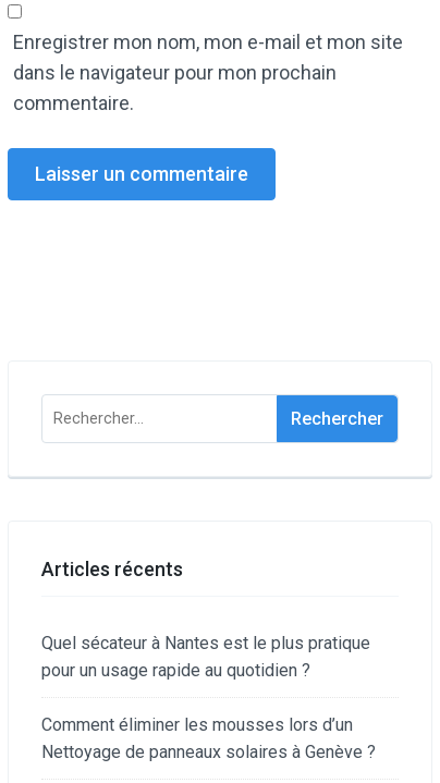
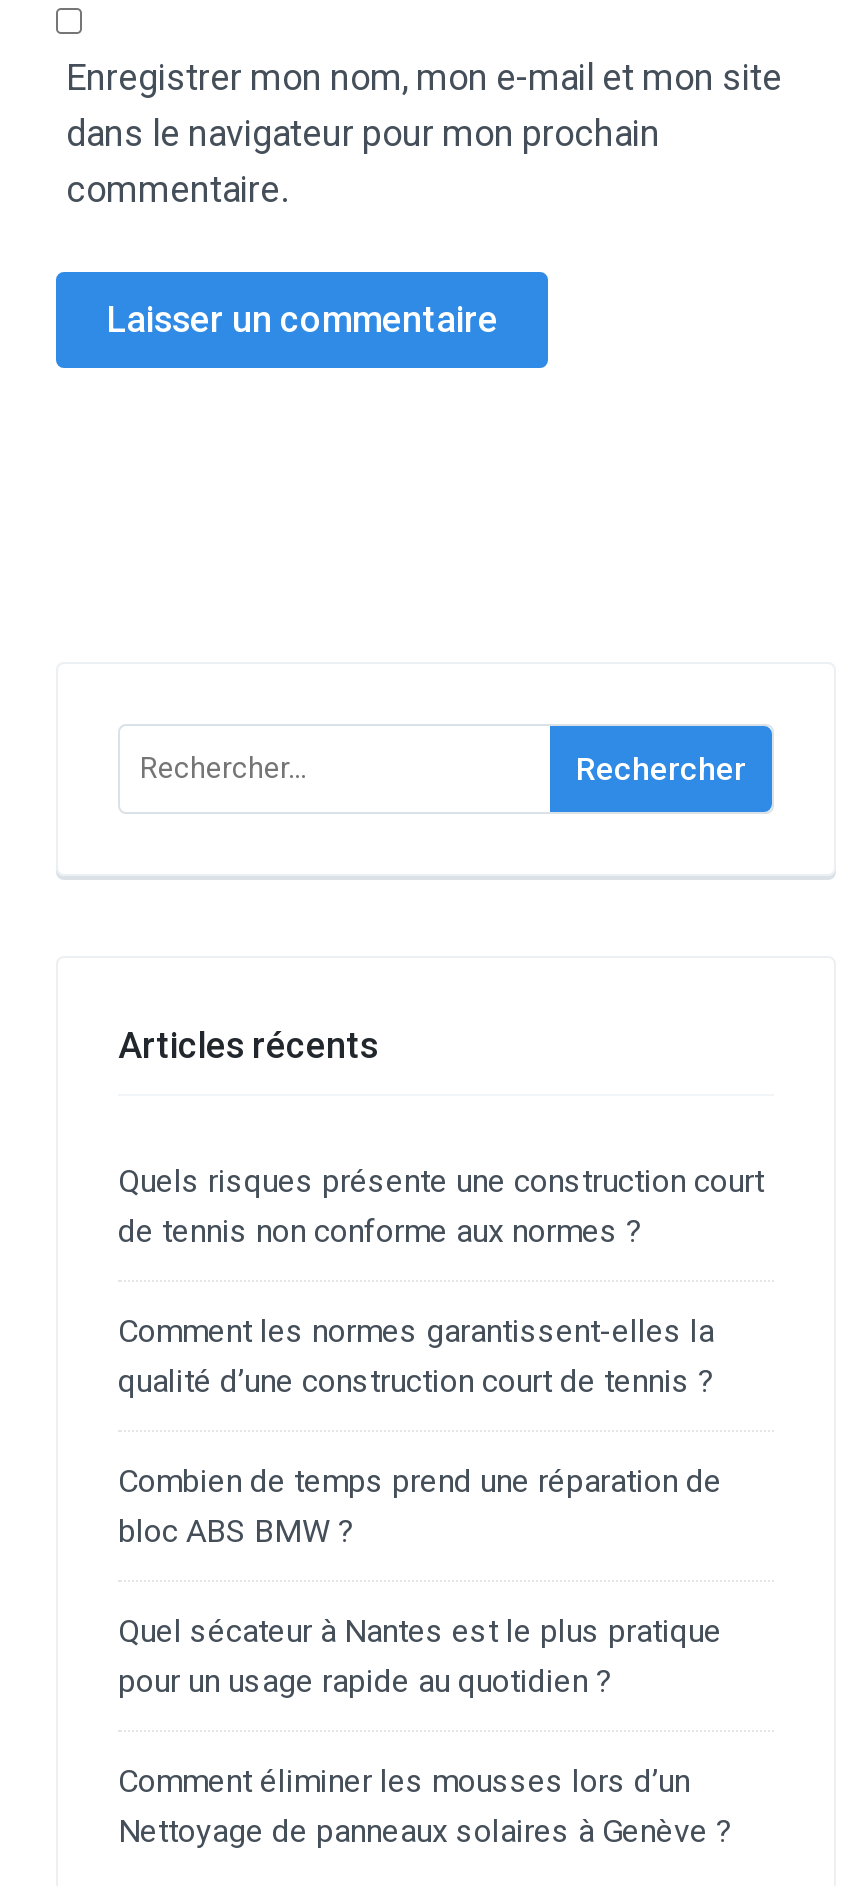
+ Quels risques présente une construction court
+ de tennis non conforme aux normes ?
+ Comment les normes garantissent-elles la
+ qualité d’une construction court de tennis ?
+ Combien de temps prend une réparation de
+ bloc ABS BMW ?
